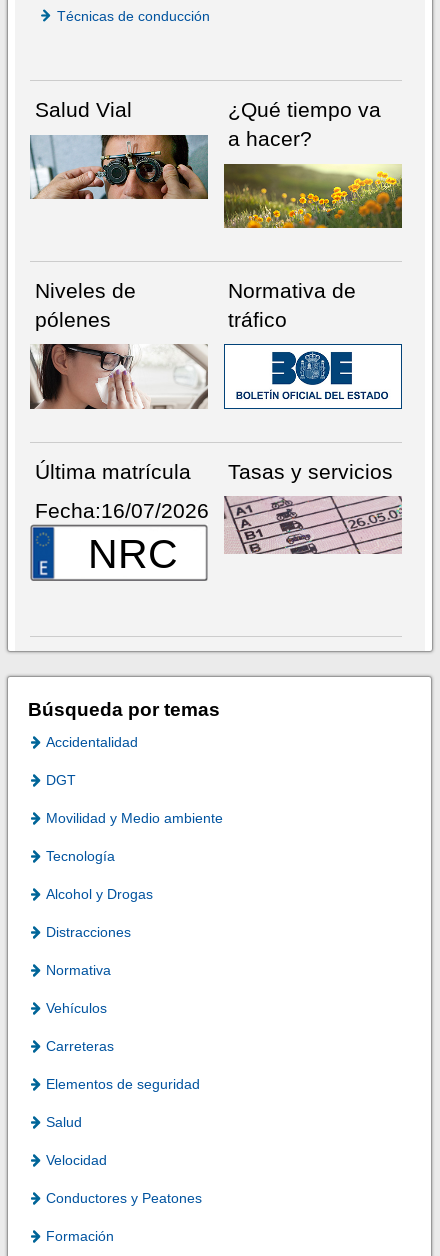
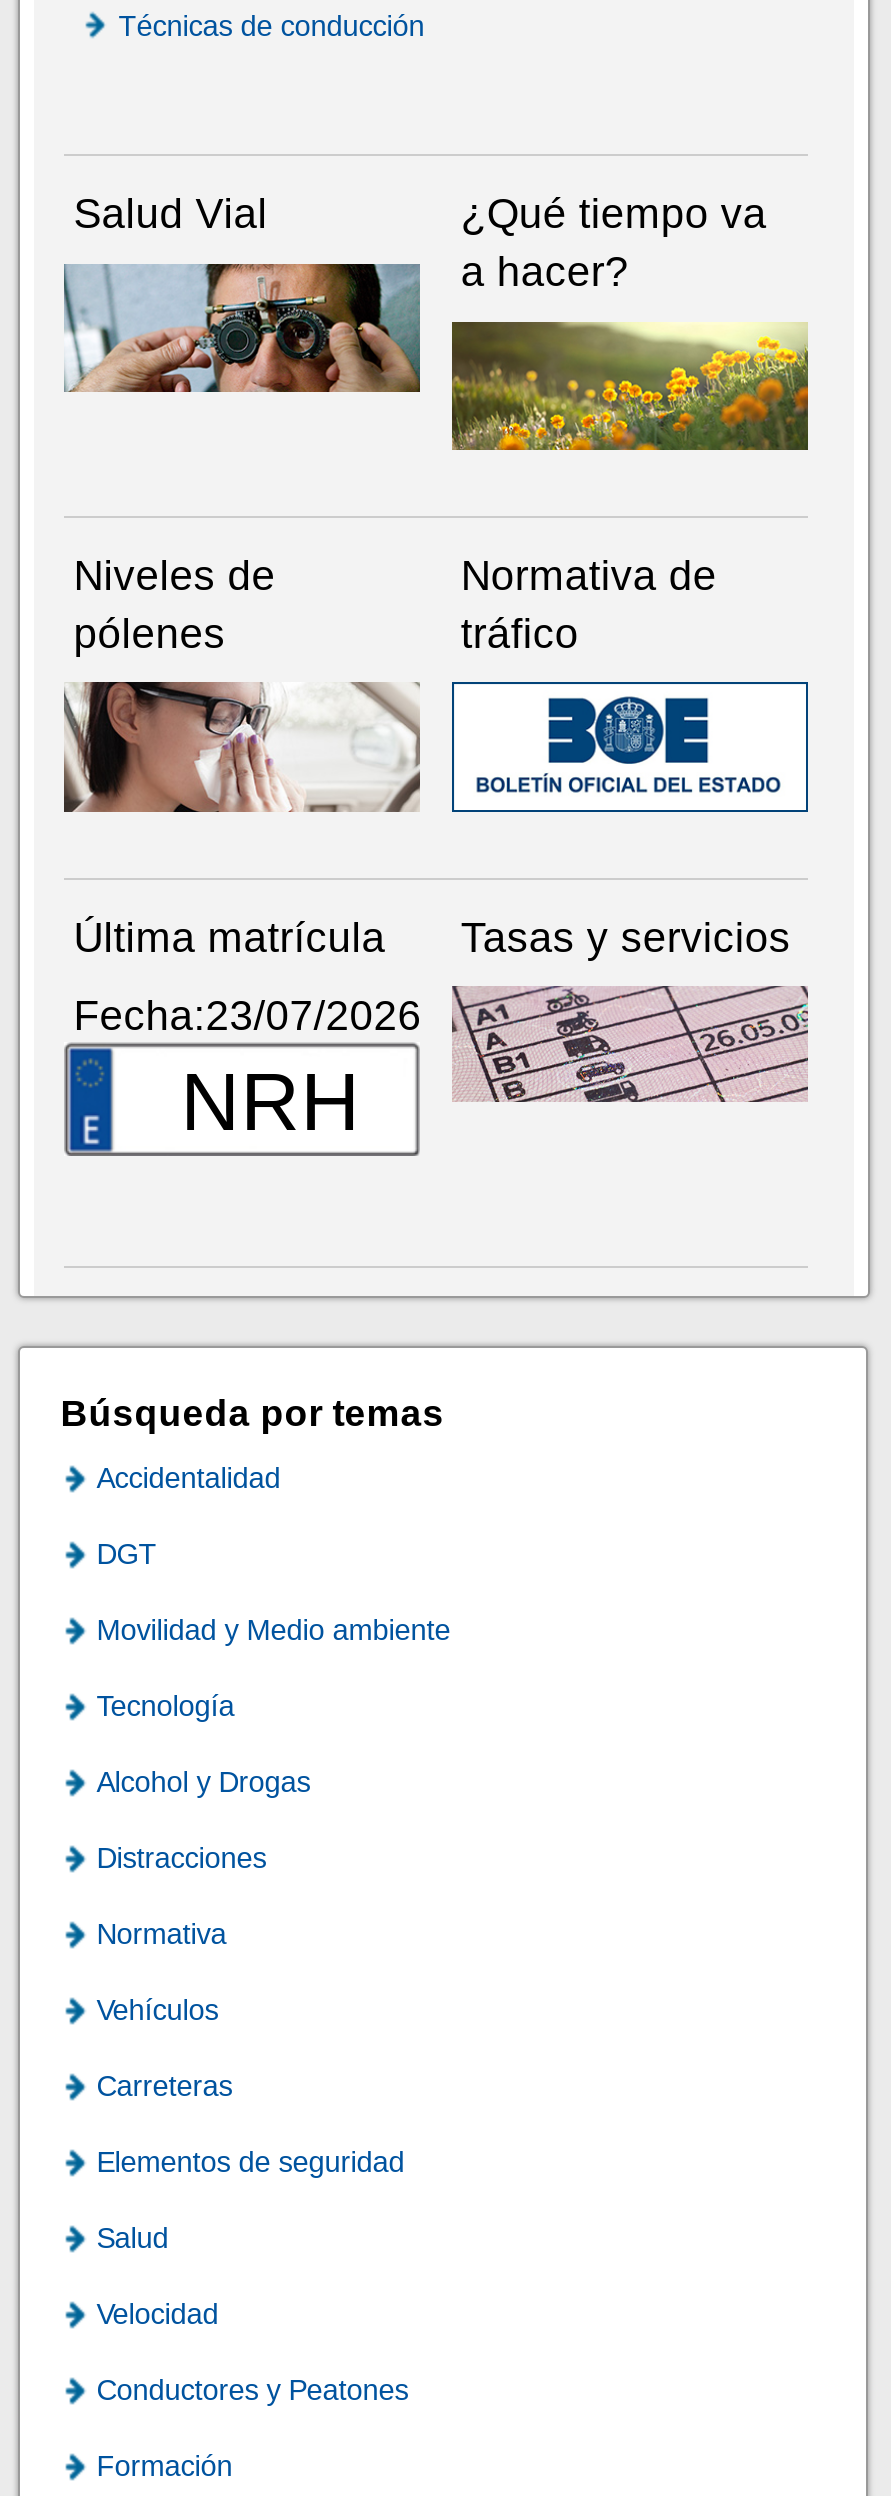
- Fecha:16/07/2026
- NRC
+ Fecha:23/07/2026
+ NRH
